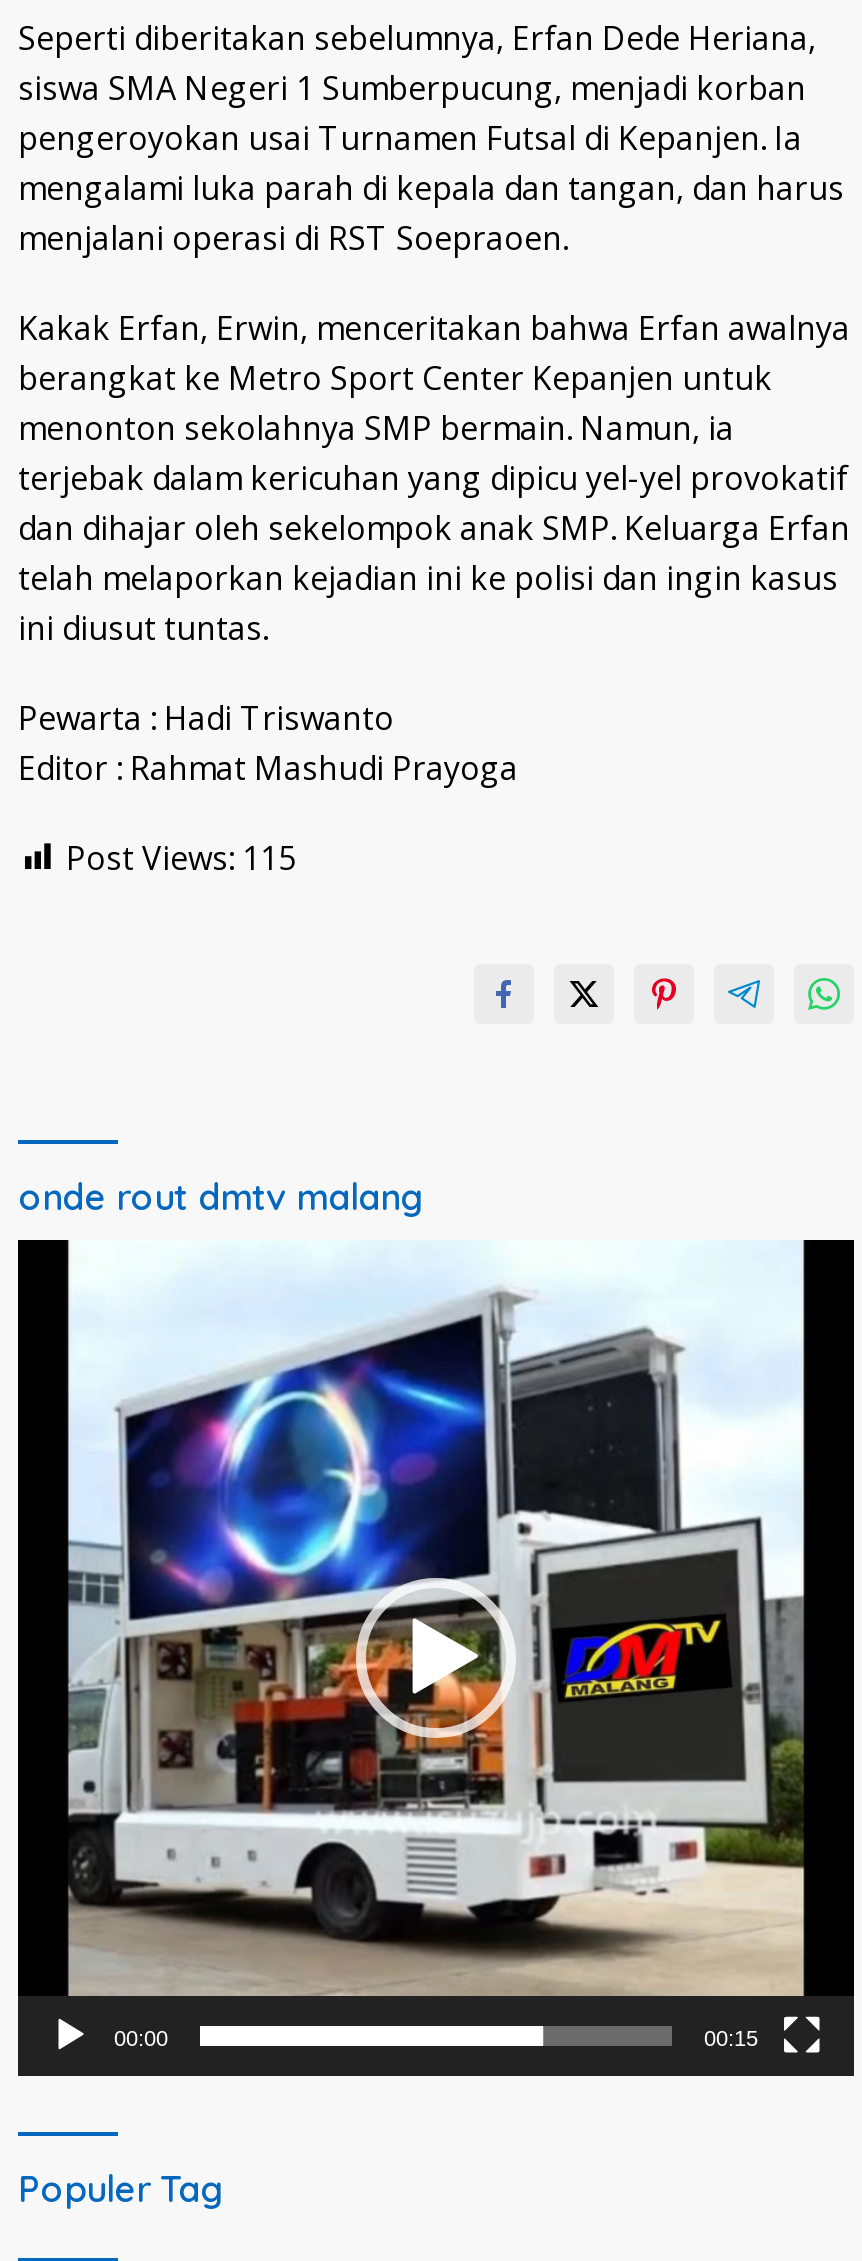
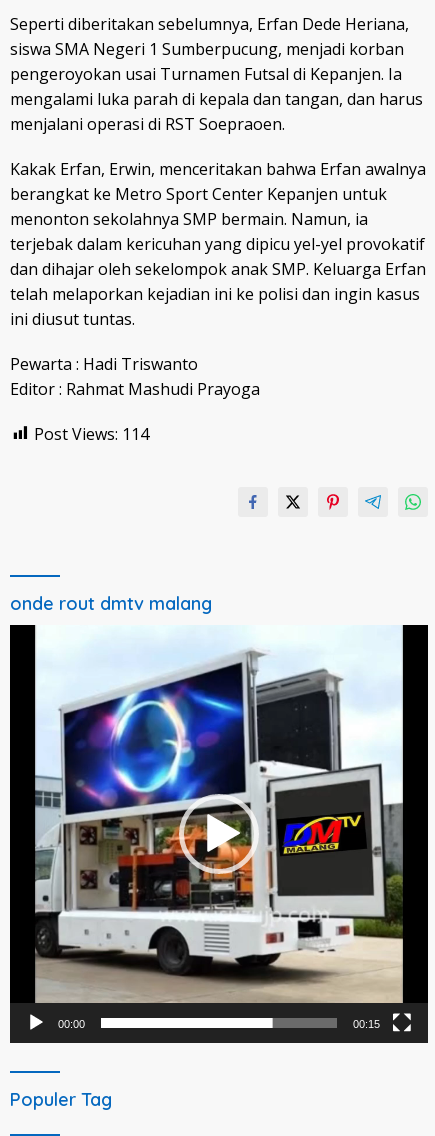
- Post Views: 115
+ Post Views: 114
